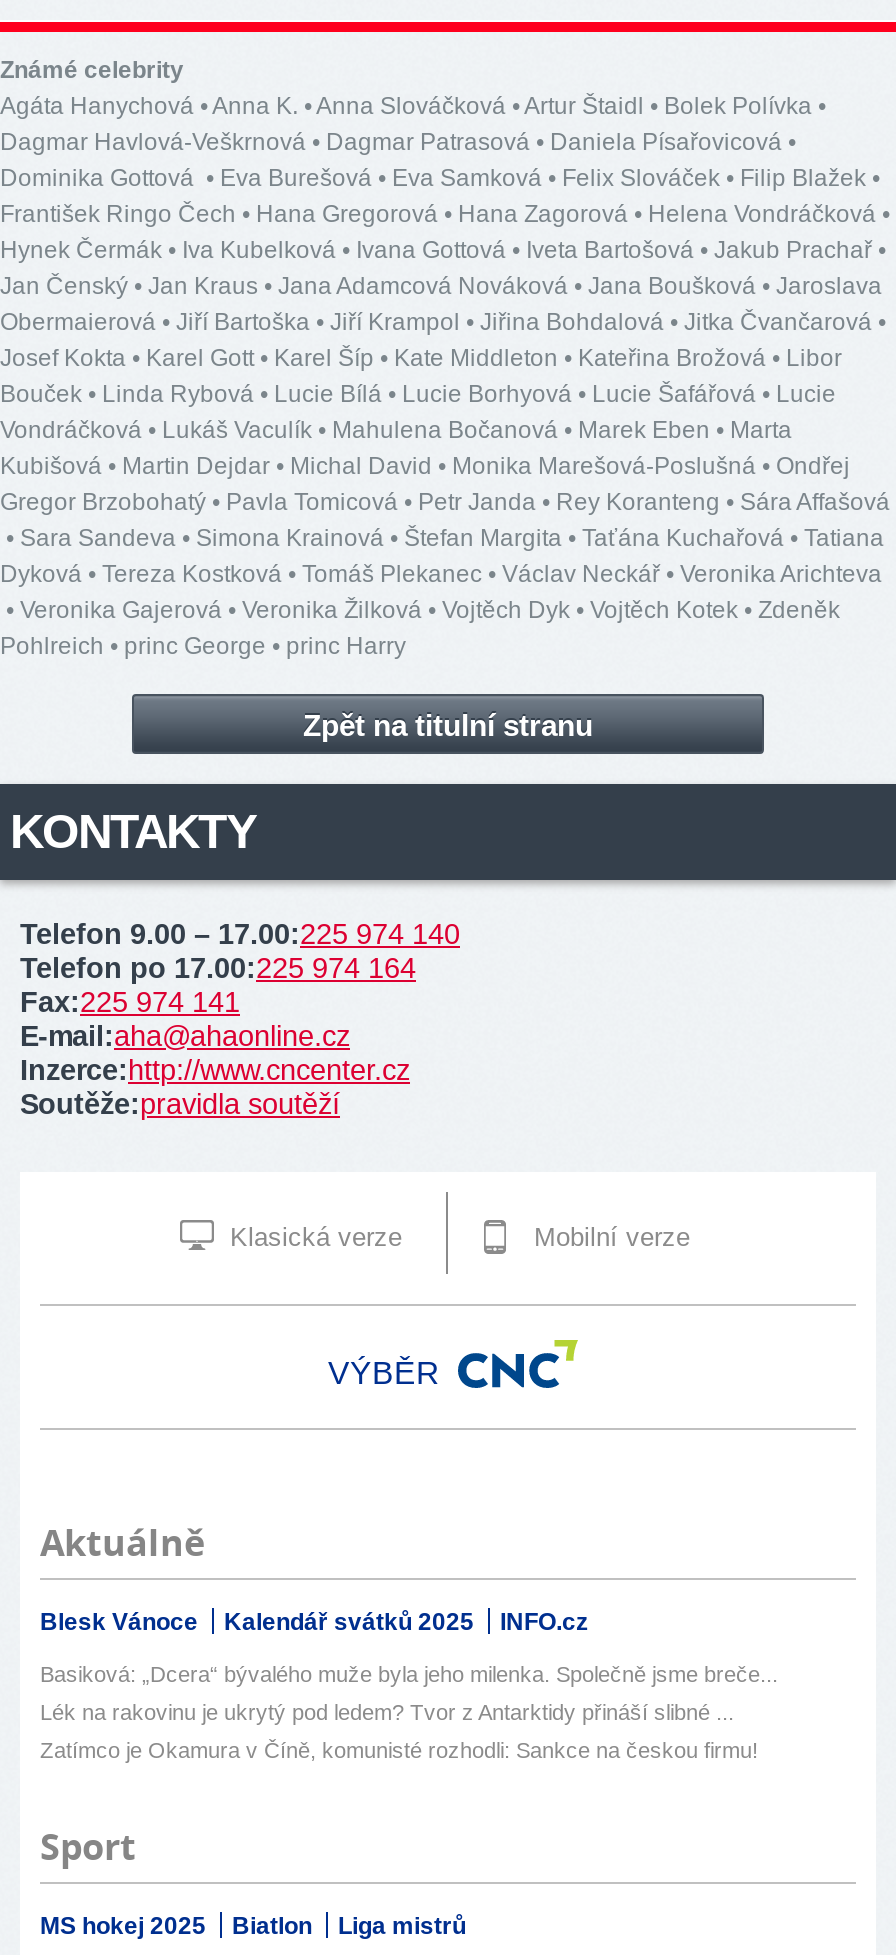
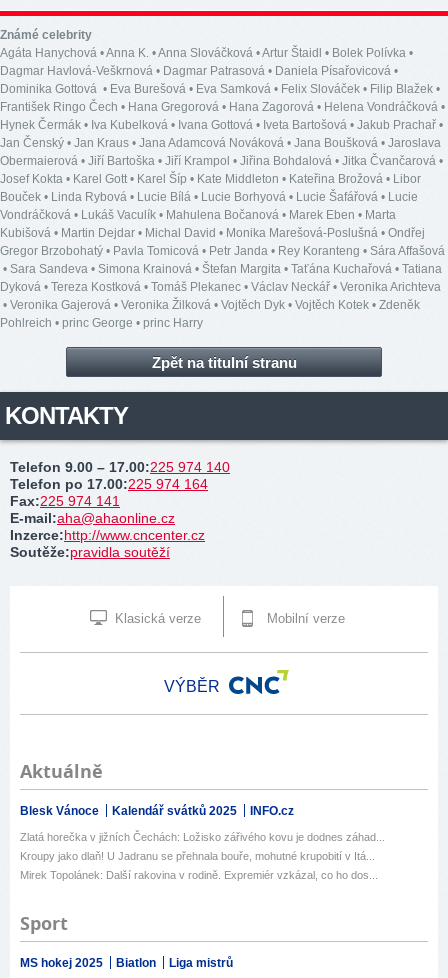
- Basiková: „Dcera“ bývalého muže byla jeho milenka. Společně jsme breče...
+ Zlatá horečka v jižních Čechách: Ložisko zářivého kovu je dodnes záhad...

- Lék na rakovinu je ukrytý pod ledem? Tvor z Antarktidy přináší slibné ...
+ Kroupy jako dlaň! U Jadranu se přehnala bouře, mohutné krupobití v Itá...

- Zatímco je Okamura v Číně, komunisté rozhodli: Sankce na českou firmu!
+ Mirek Topolánek: Další rakovina v rodině. Expremiér vzkázal, co ho dos...
